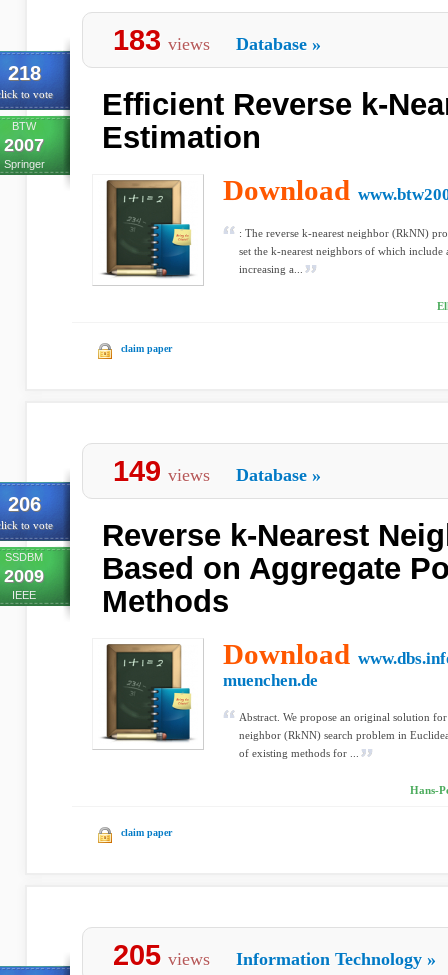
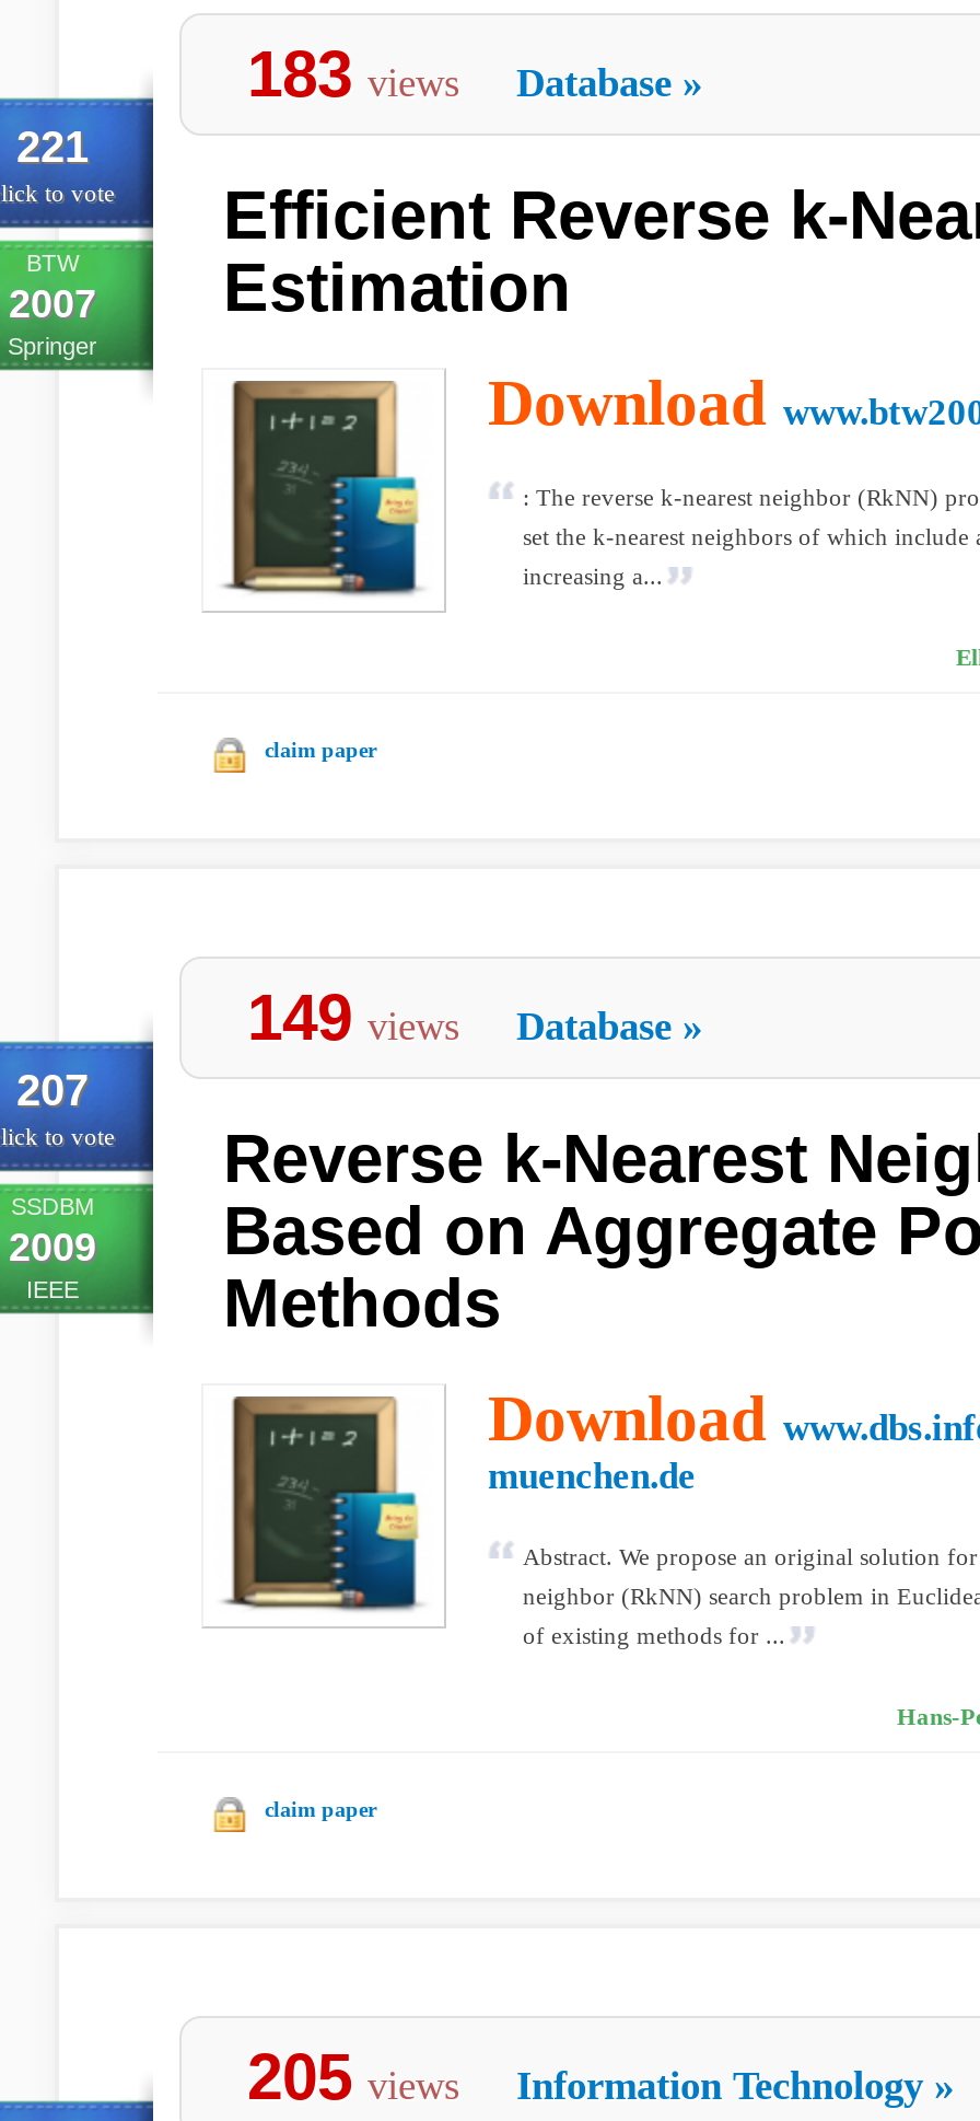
- 218
+ 221

- 206
+ 207
